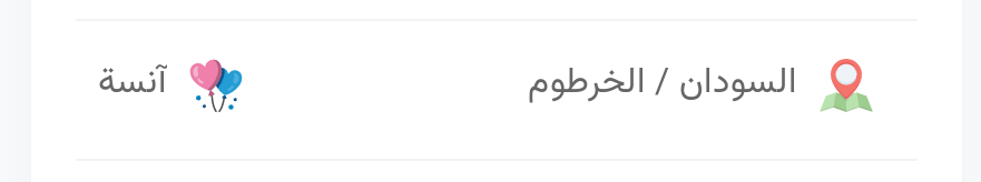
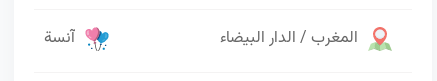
- السودان / الخرطوم
+ المغرب / الدار البيضاء
